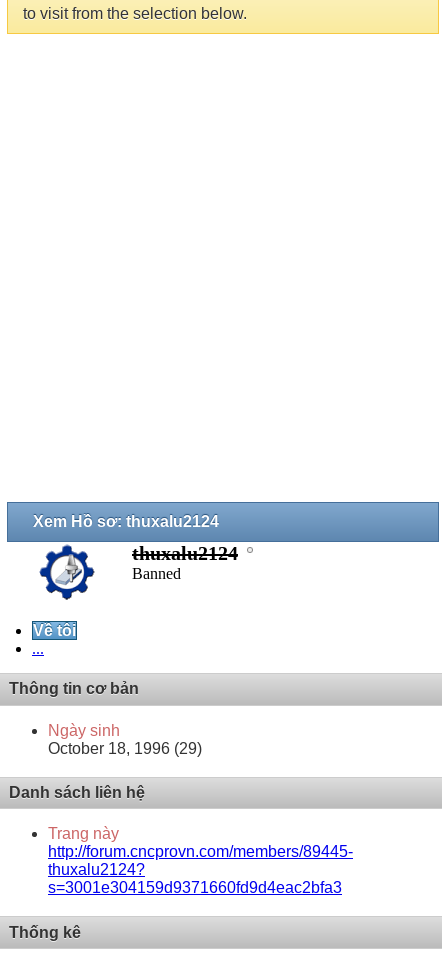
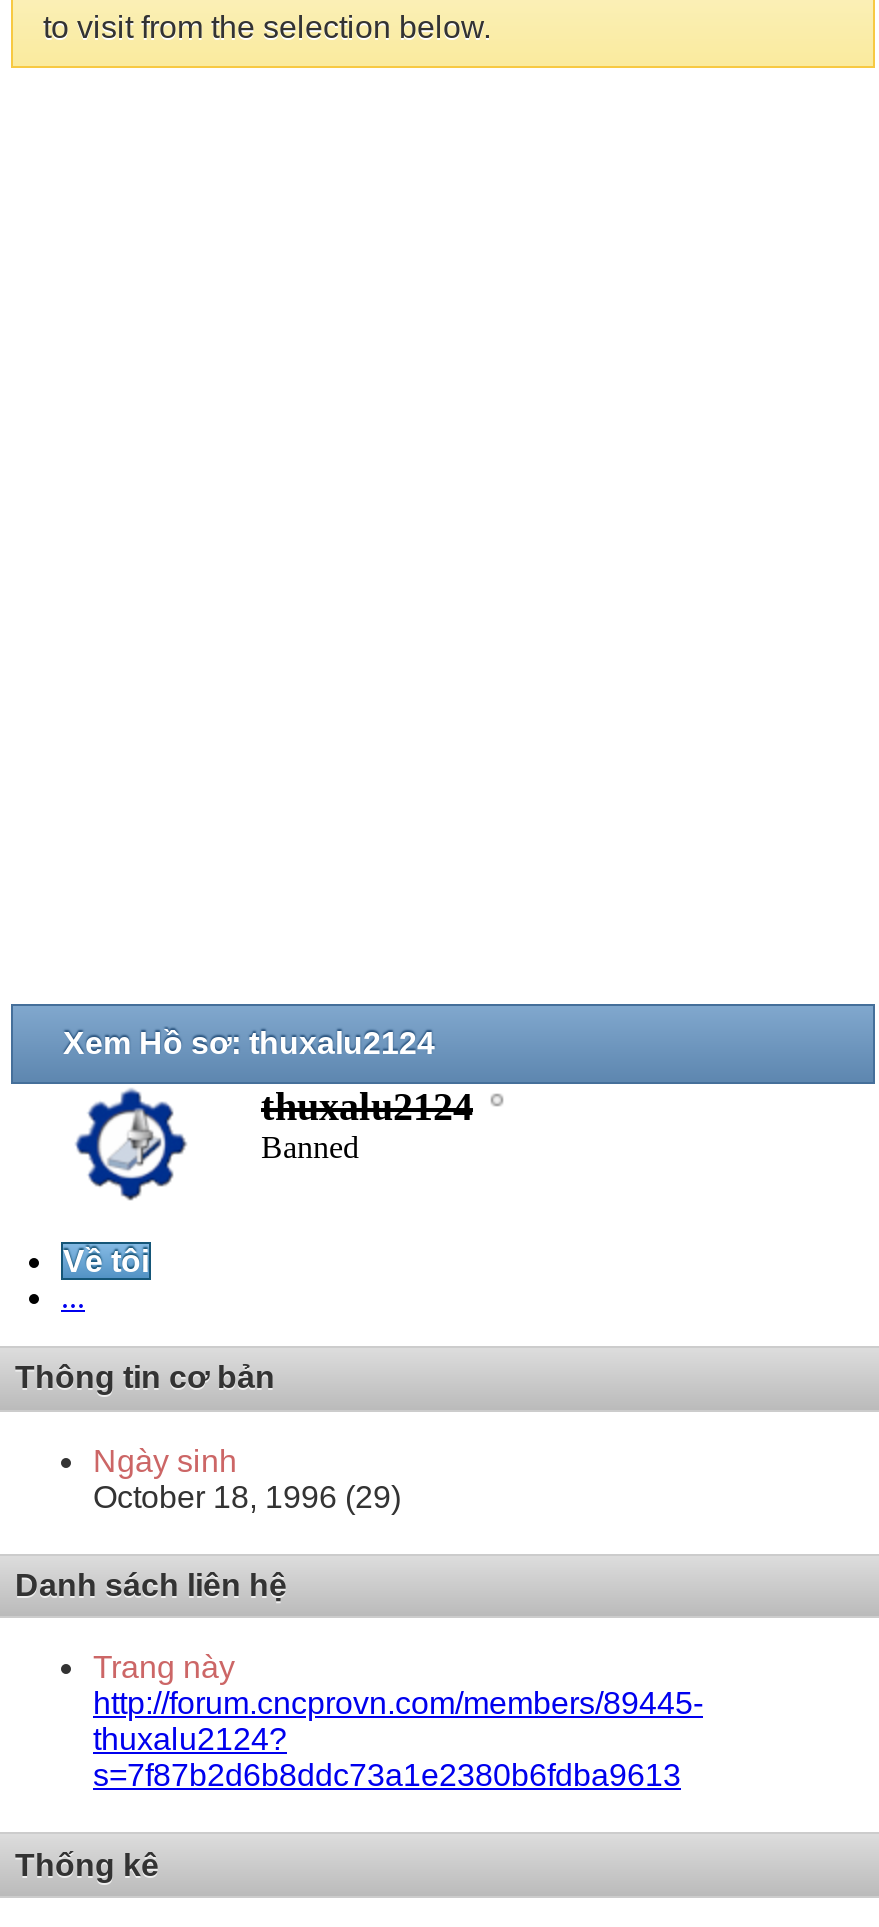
- s=3001e304159d9371660fd9d4eac2bfa3
+ s=7f87b2d6b8ddc73a1e2380b6fdba9613
